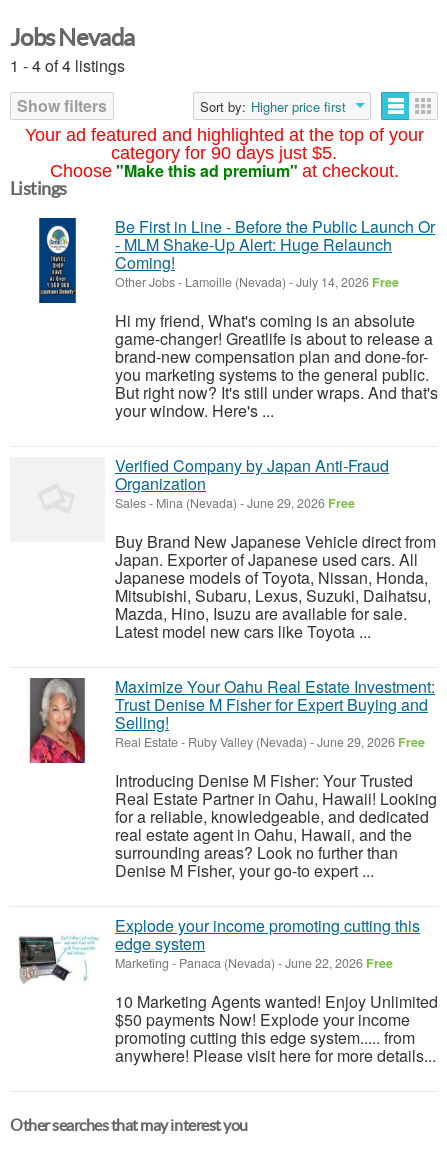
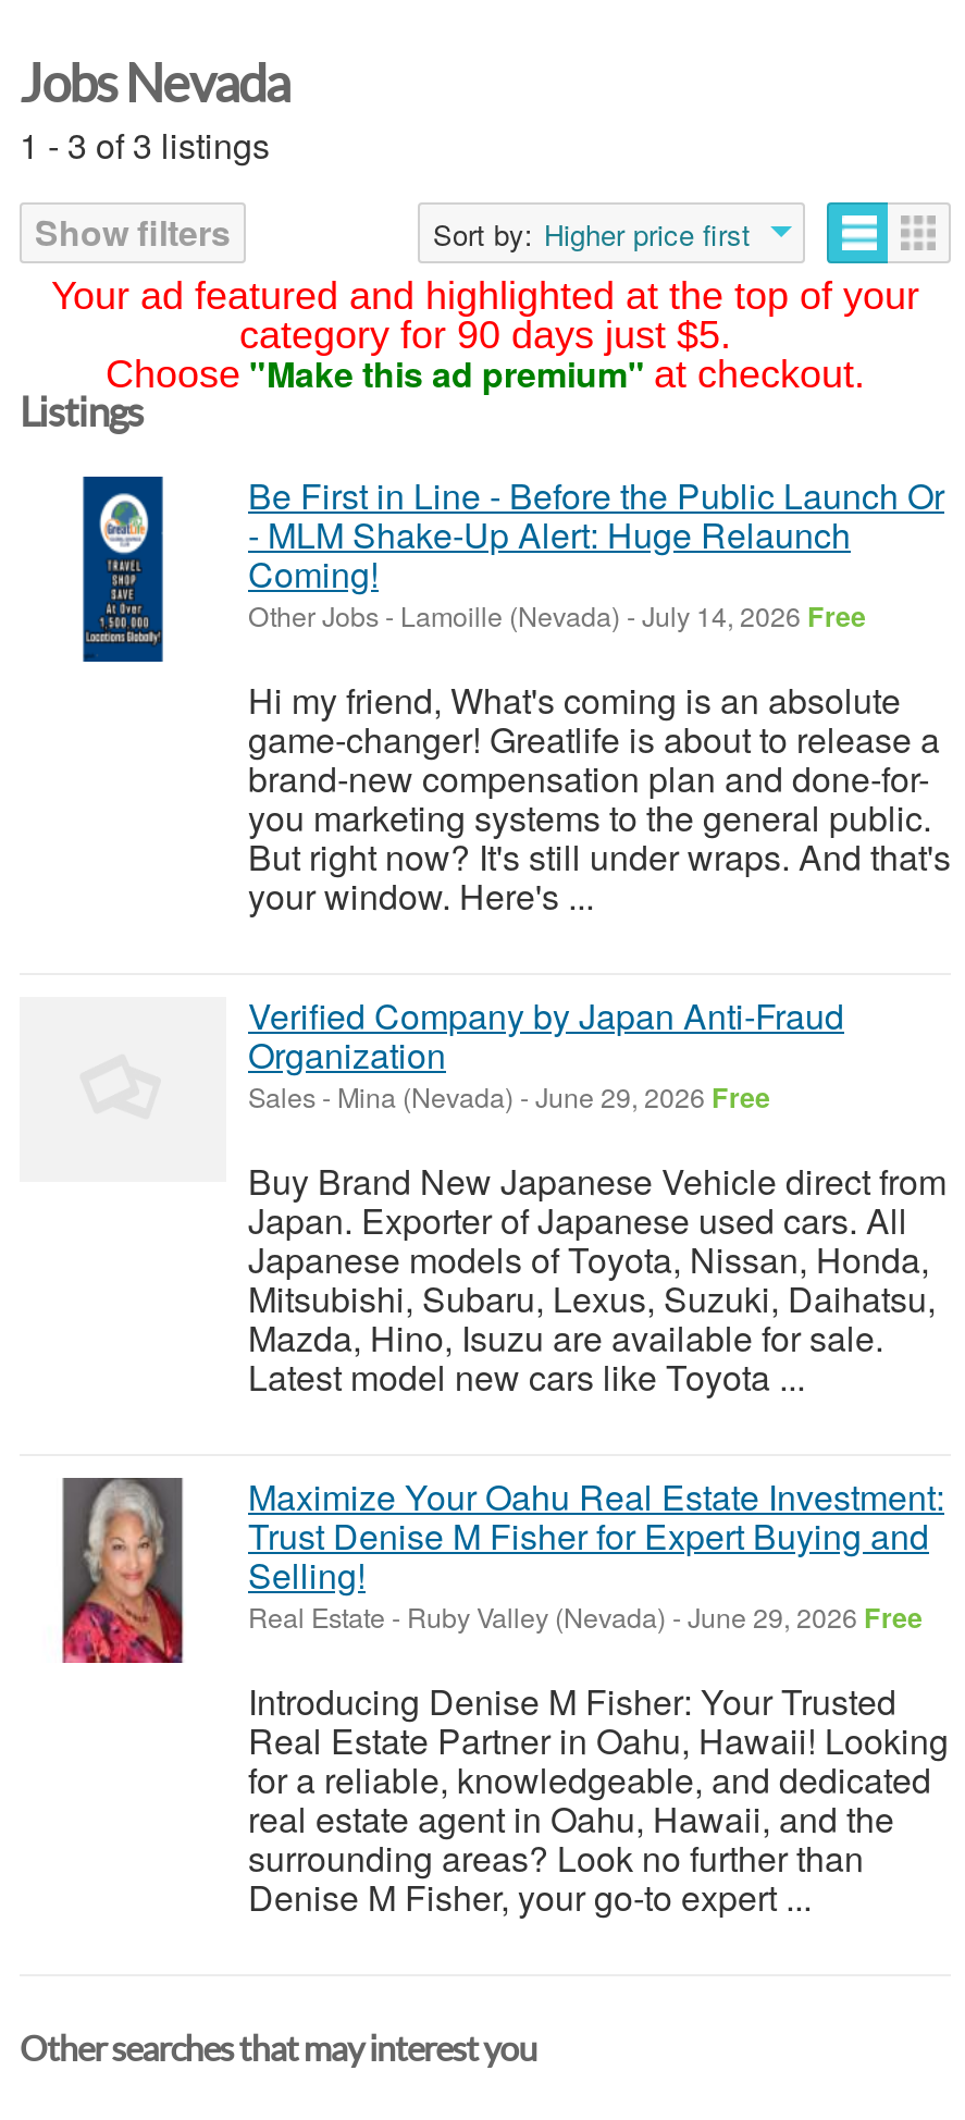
- 1 - 4 of 4 listings
+ 1 - 3 of 3 listings

- [image]
- Explode your income promoting cutting this
- edge system
- Marketing - Panaca (Nevada) -June 22, 2026 Free
- 10 Marketing Agents wanted! Enjoy Unlimited
- $50 payments Now! Explode your income
- promoting cutting this edge system..... from
- anywhere! Please visit here for more details...
